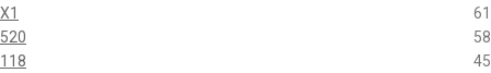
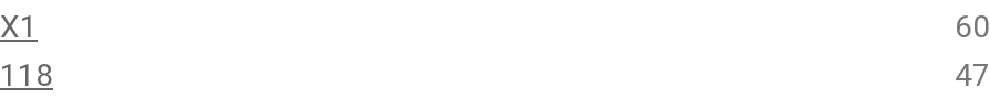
- 61
- 520
- 58
+ 60

- 45
+ 47
